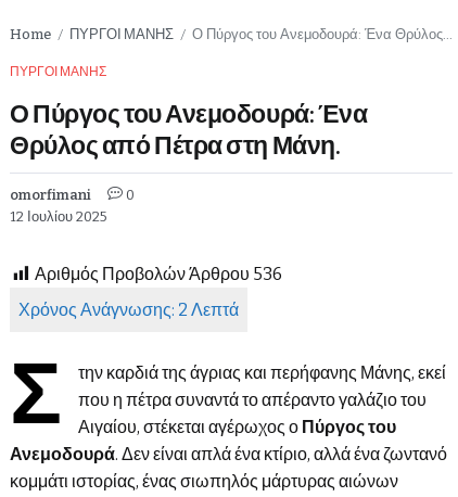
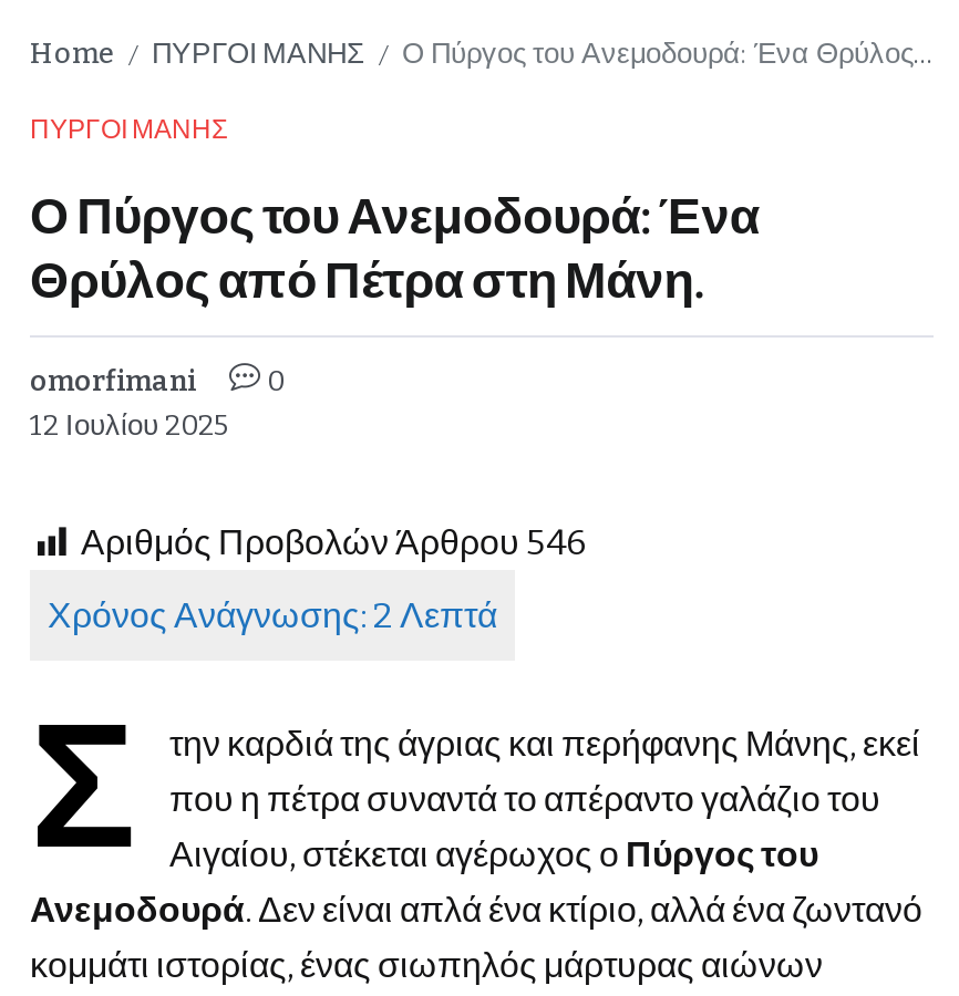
- Αριθμός Προβολών Άρθρου 536
+ Αριθμός Προβολών Άρθρου 546
